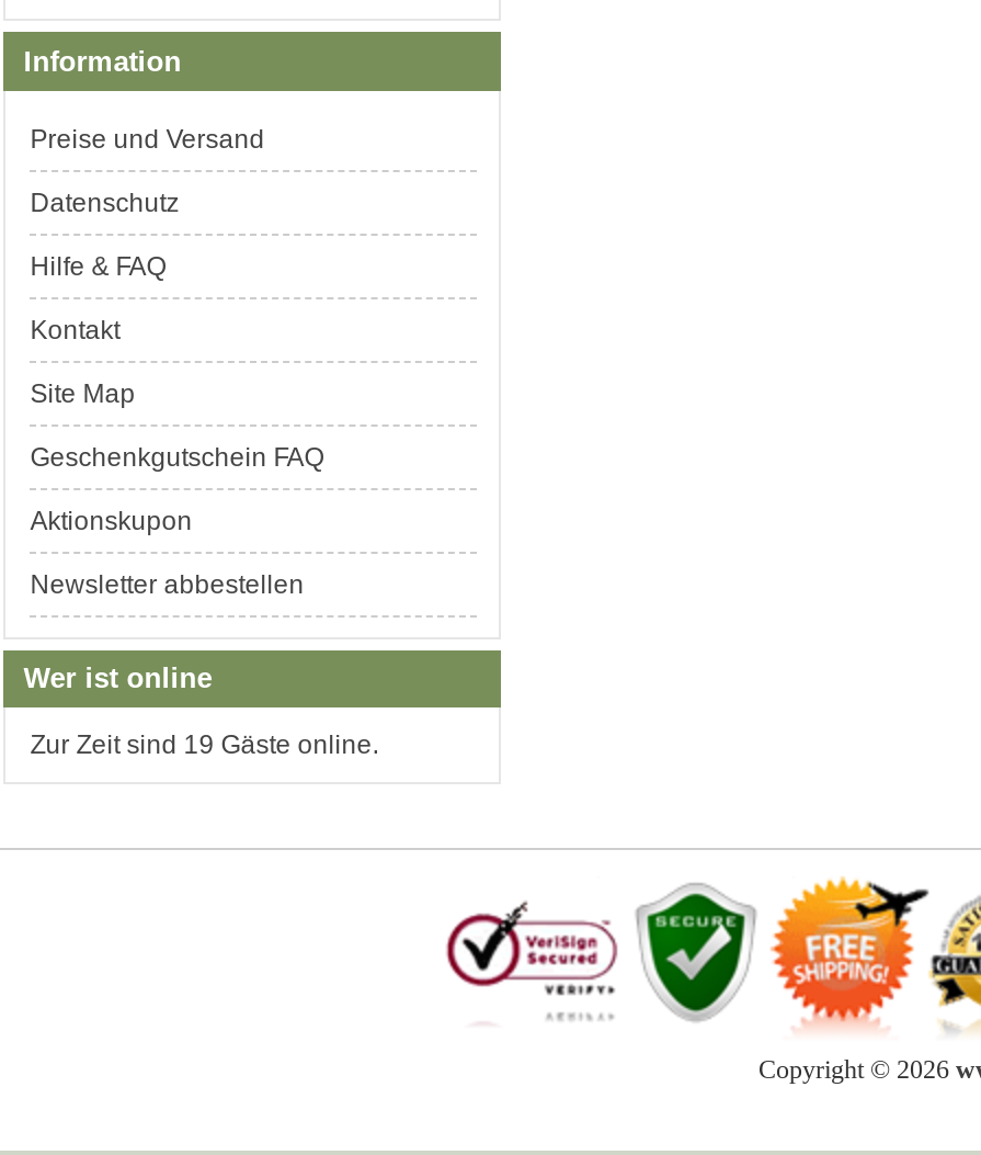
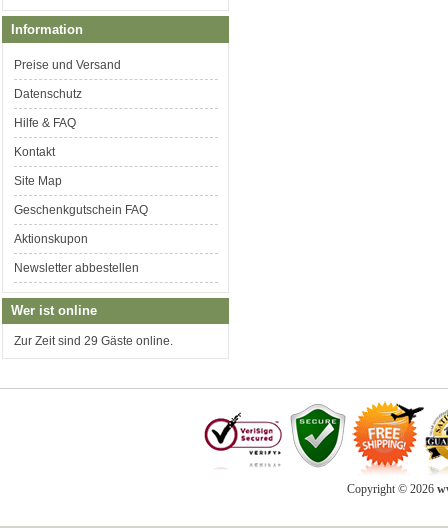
- Zur Zeit sind 19 Gäste online.
+ Zur Zeit sind 29 Gäste online.
